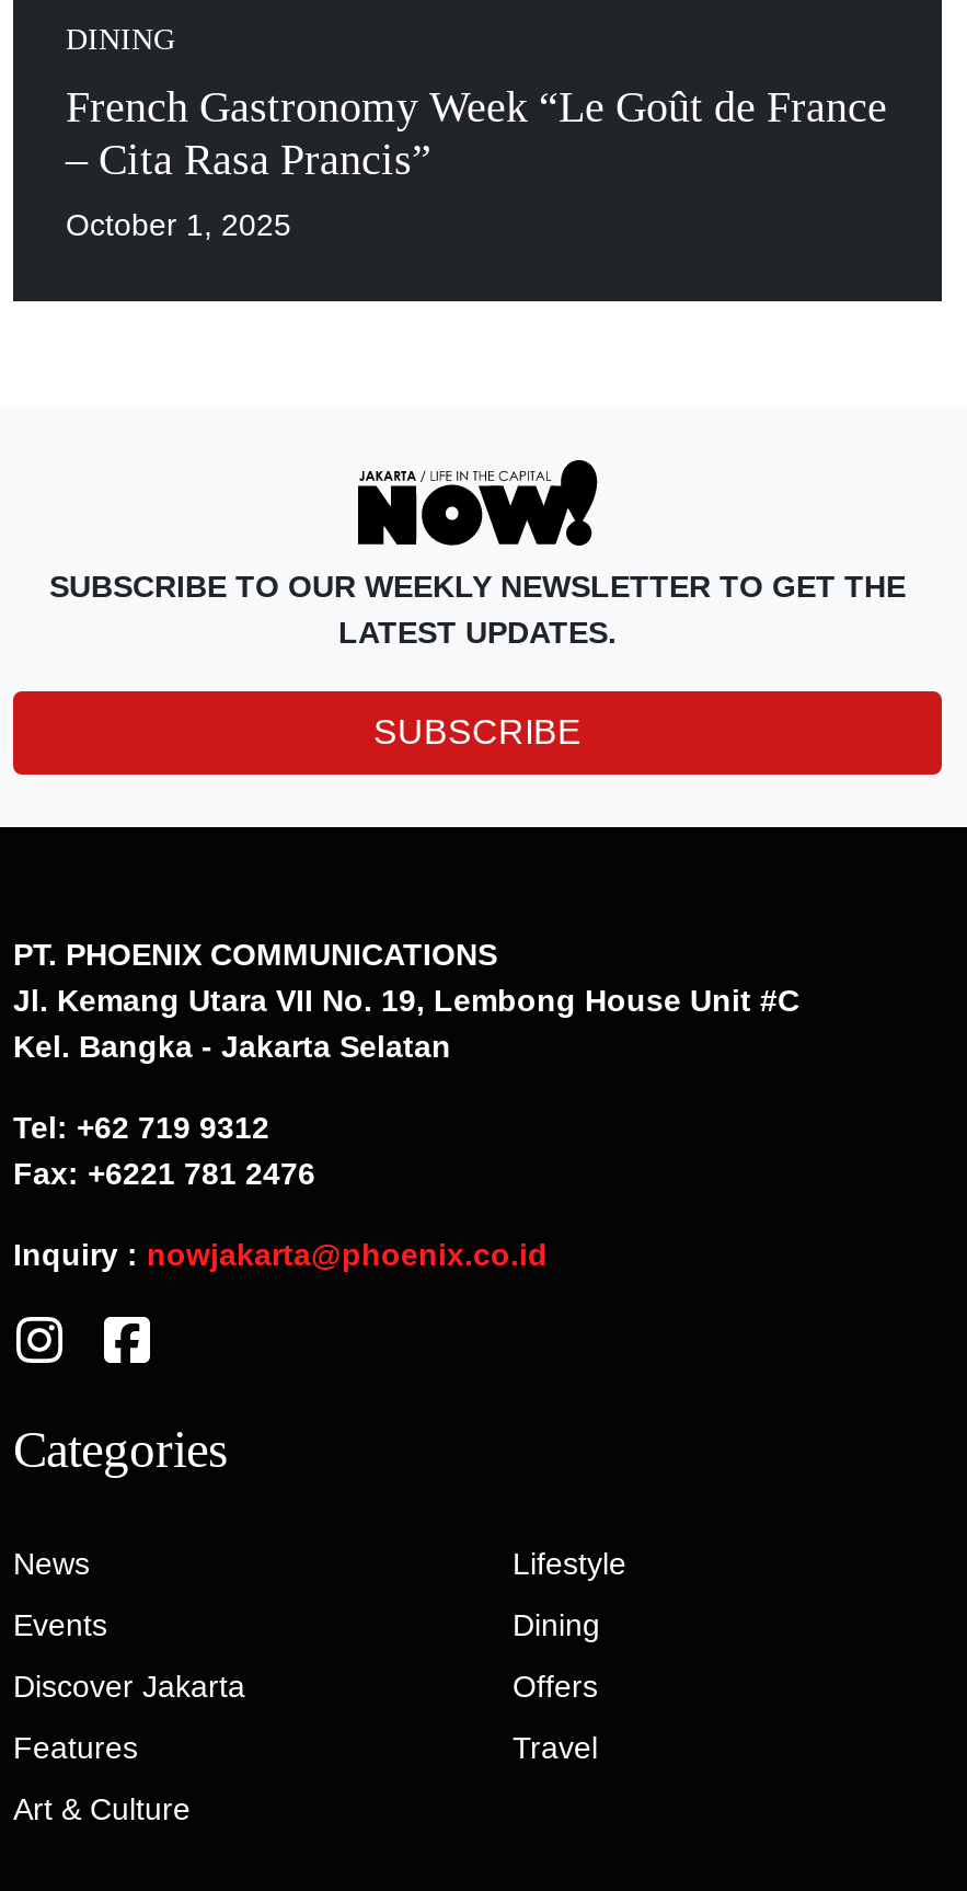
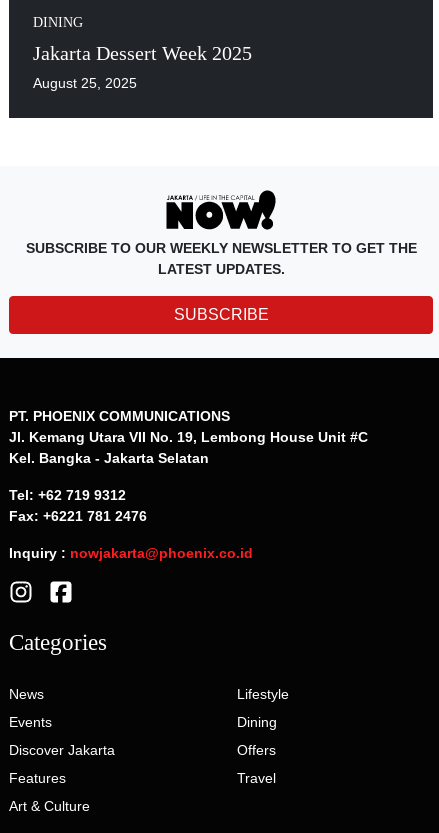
- French Gastronomy Week “Le Goût de France
- – Cita Rasa Prancis”
+ Jakarta Dessert Week 2025

- October 1, 2025
+ August 25, 2025
